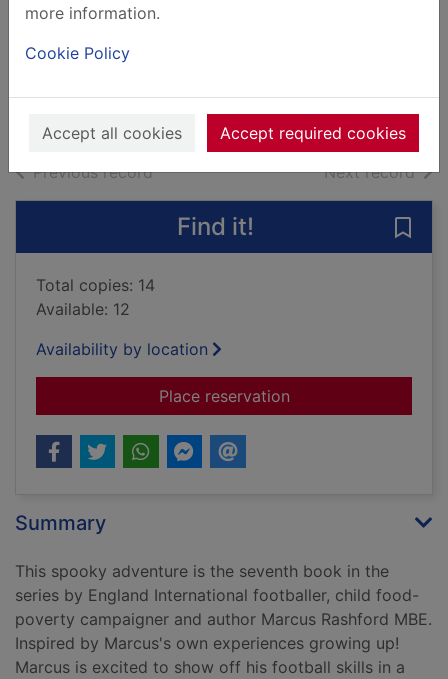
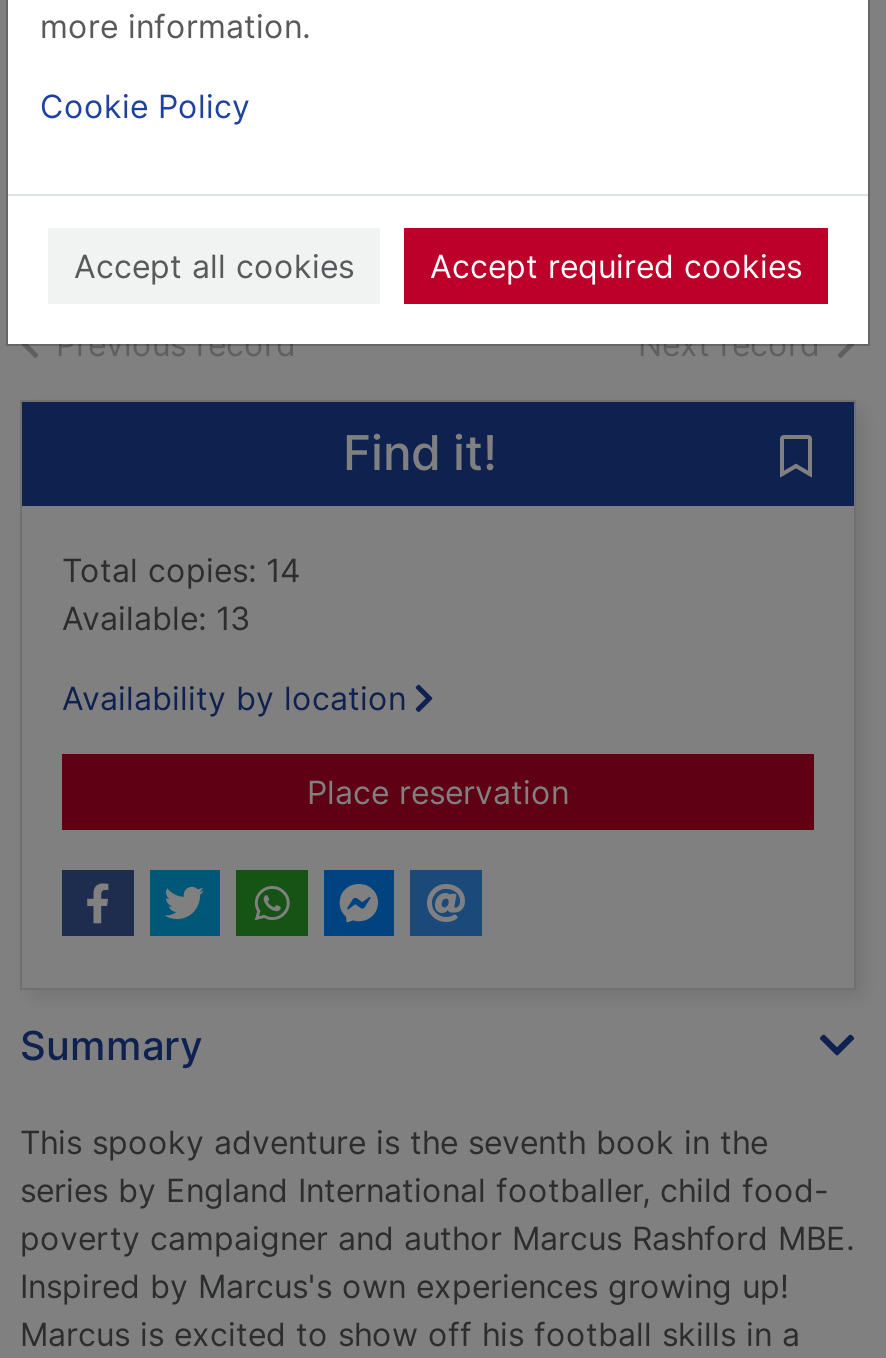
- Available: 12
+ Available: 13
